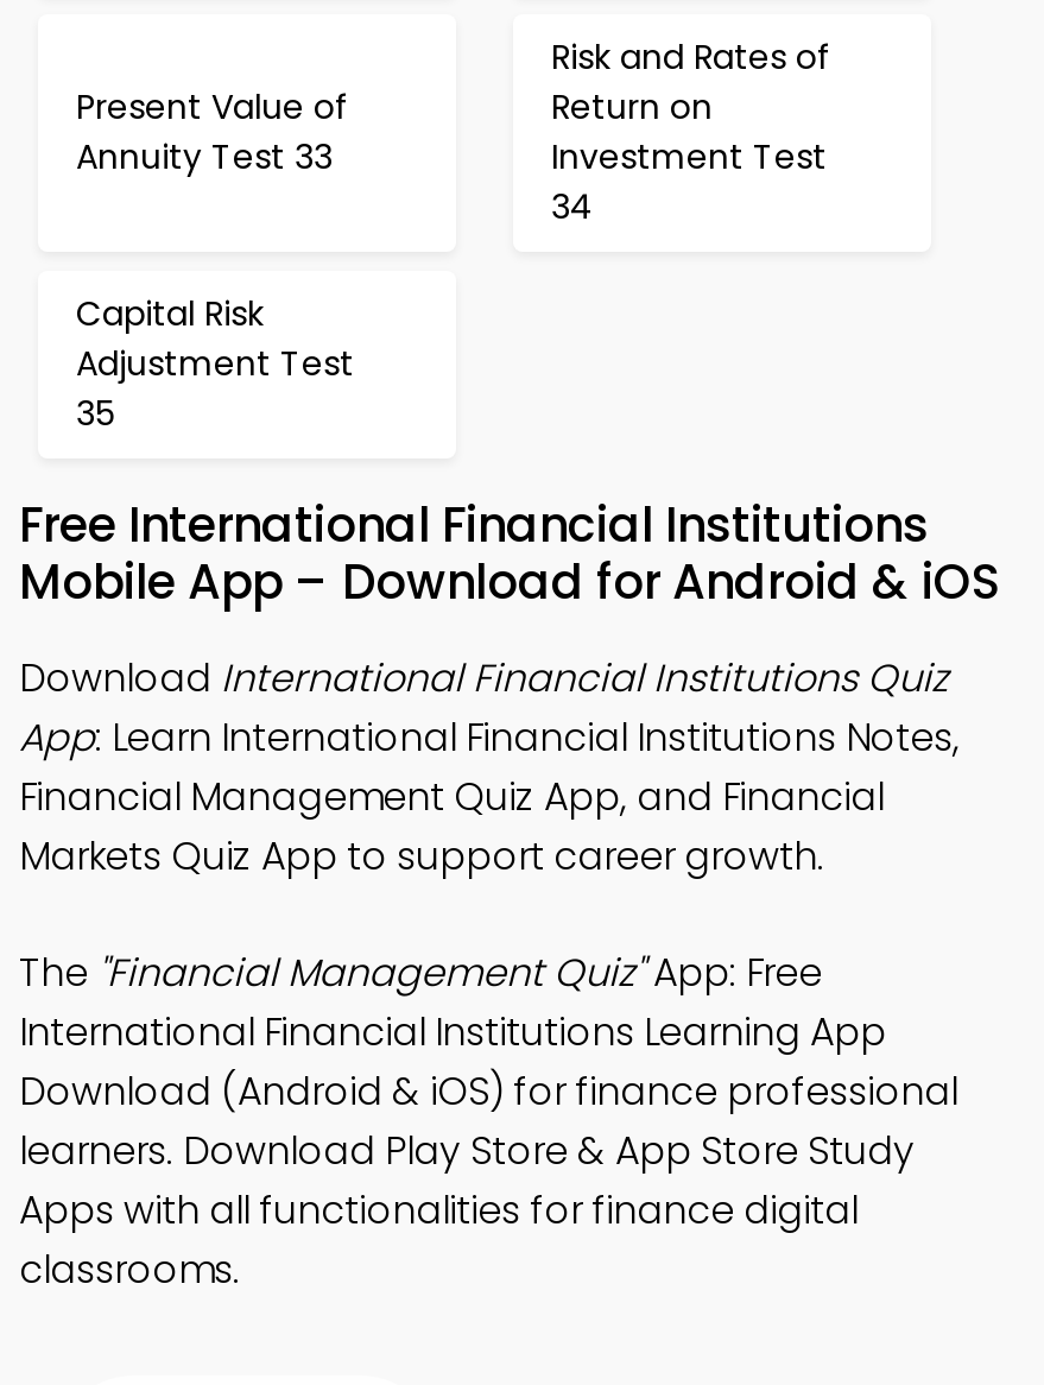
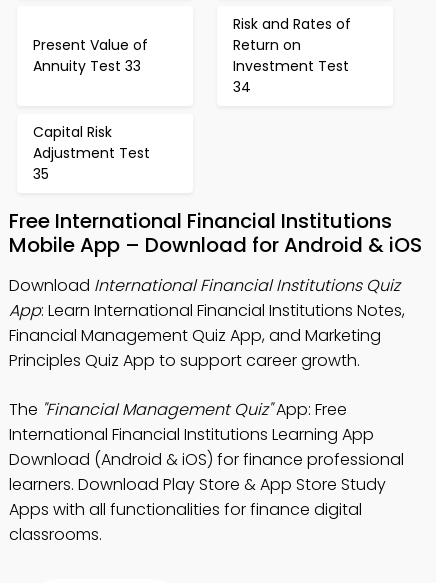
- Financial Management Quiz App, and Financial
+ Financial Management Quiz App, and Marketing

- Markets Quiz App to support career growth.
+ Principles Quiz App to support career growth.
